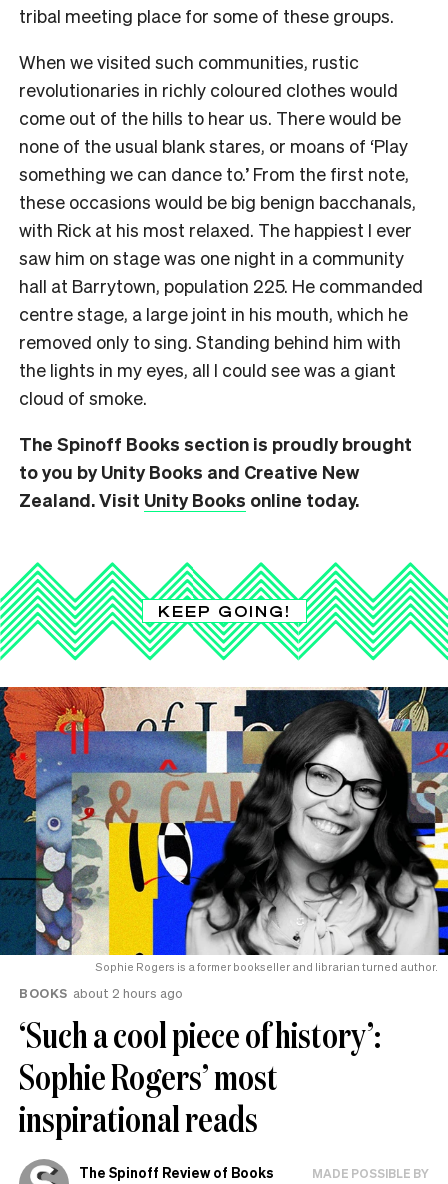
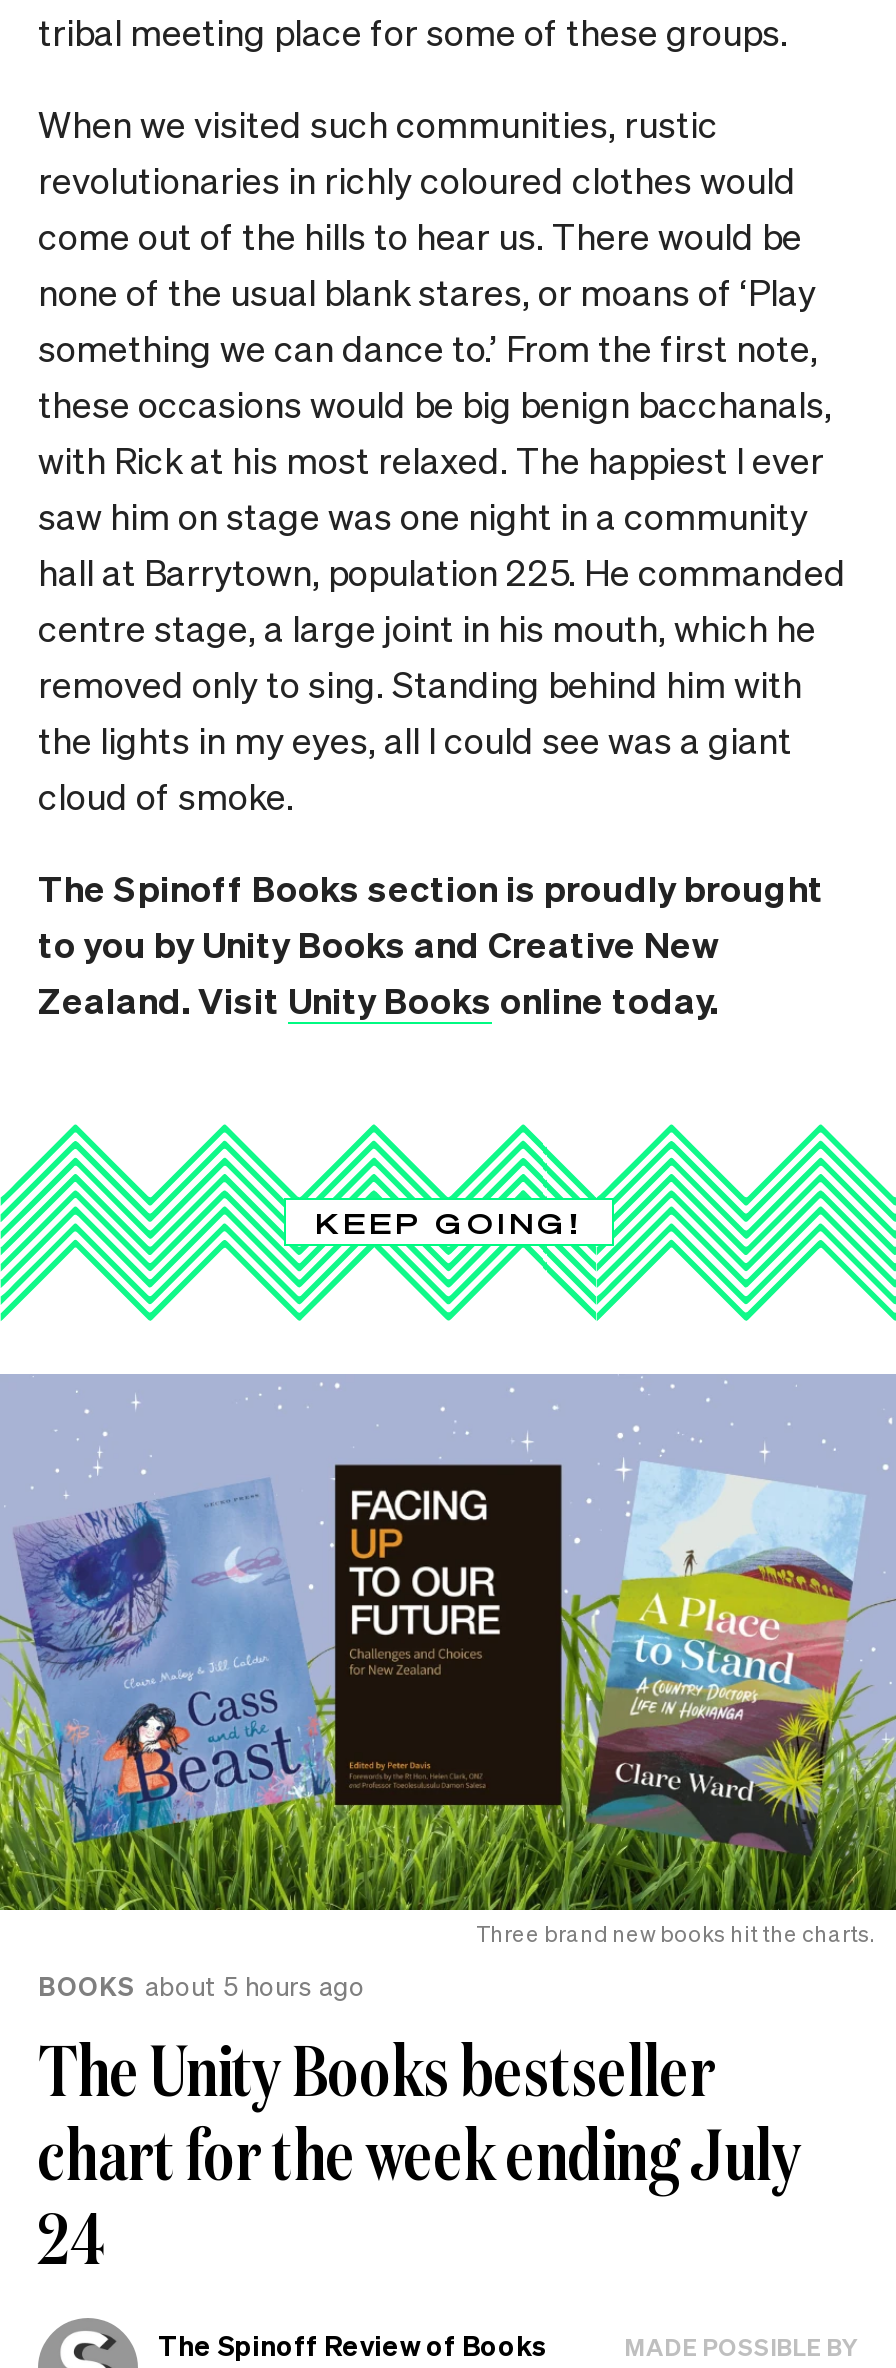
- [image]
- Sophie Rogers is a former bookseller and librarian turned author.
+ [image]
+ Three brand new books hit the charts.

- BOOKS about 2 hours ago
- ‘Such a cool piece of history’:
- Sophie Rogers’ most
- inspirational reads
+ BOOKS about 5 hours ago
+ The Unity Books bestseller
+ chart for the week ending July
+ 24
